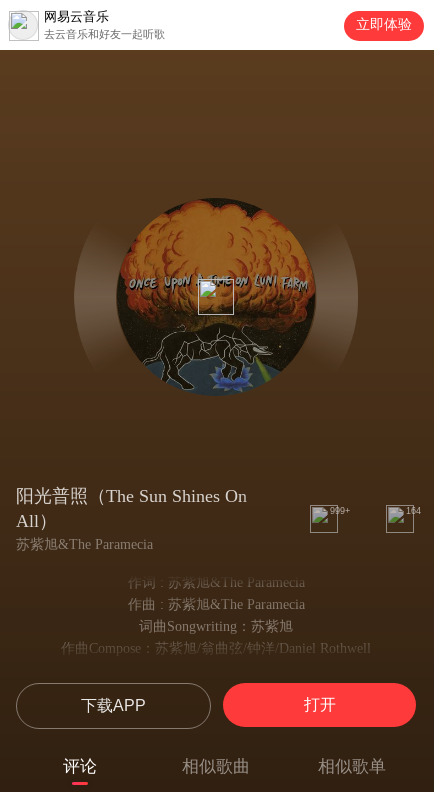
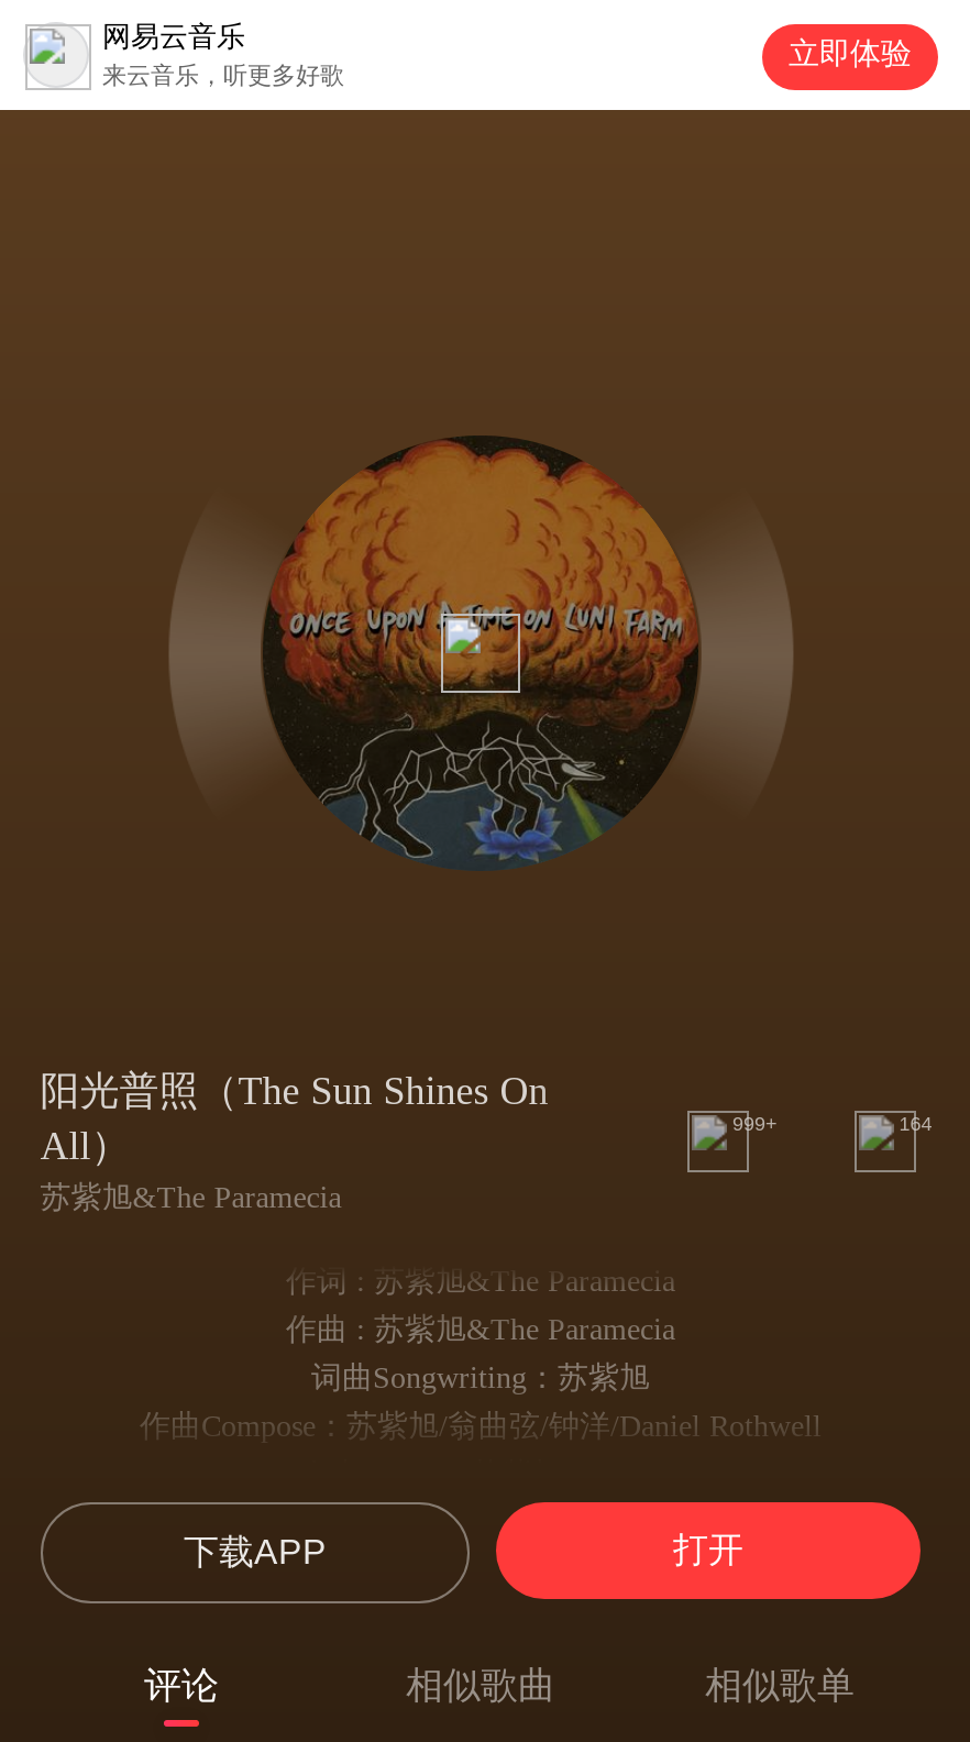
- 去云音乐和好友一起听歌
+ 来云音乐，听更多好歌
